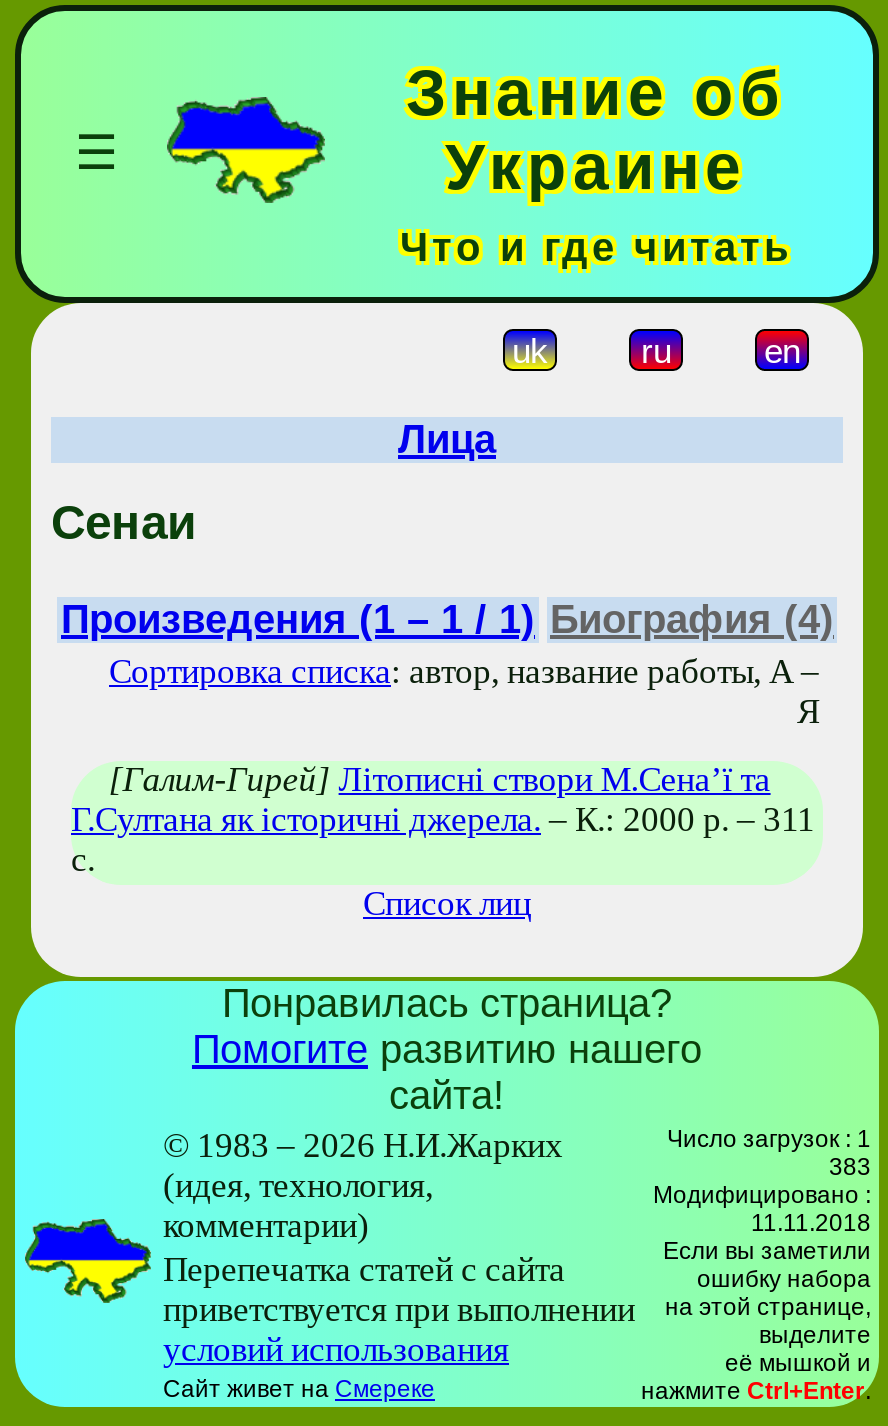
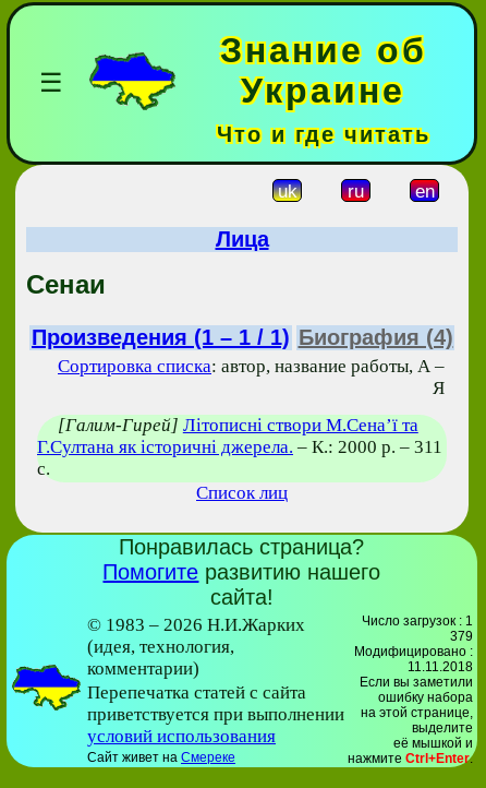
- 383
+ 379
